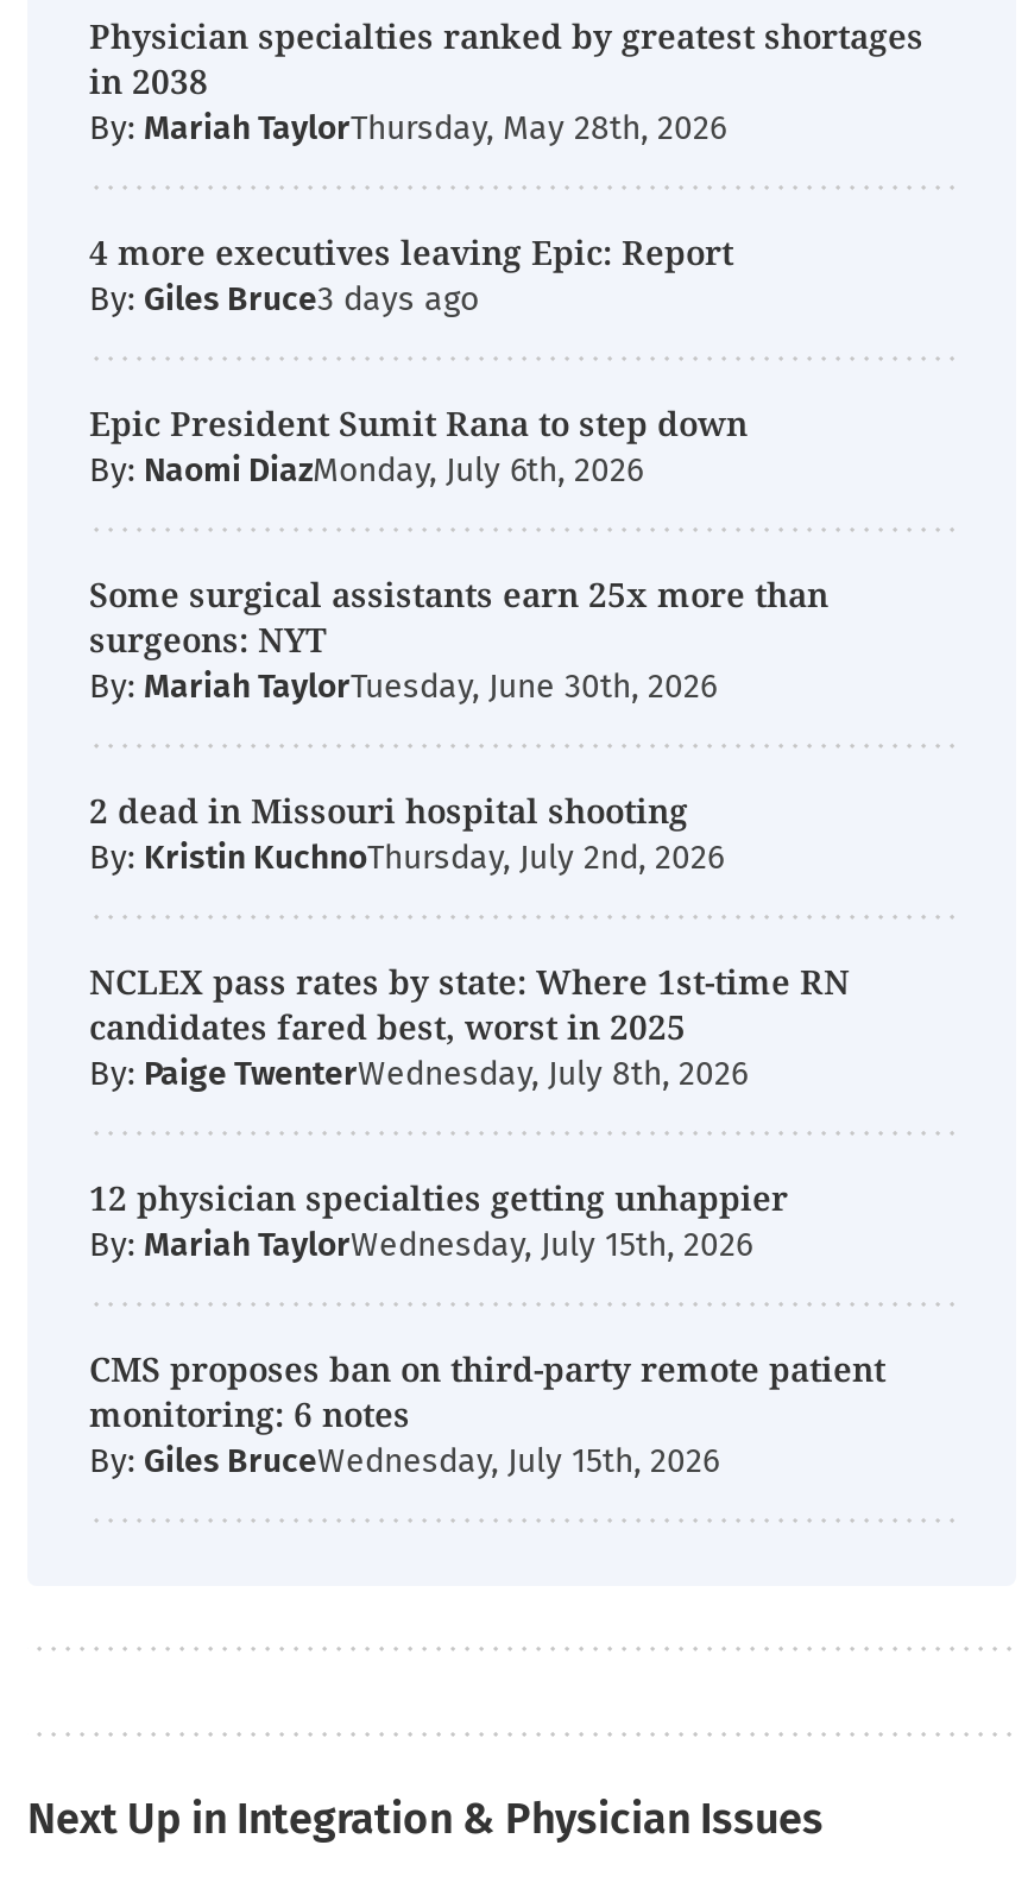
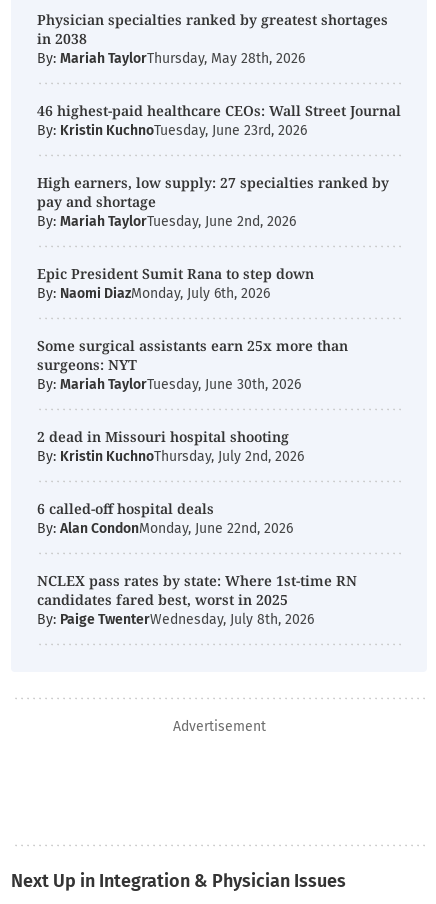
- 4 more executives leaving Epic: Report
- By: Giles Bruce
+ 46 highest-paid healthcare CEOs: Wall Street Journal
+ By: Kristin KuchnoTuesday, June 23rd, 2026
+ High earners, low supply: 27 specialties ranked by
+ pay and shortage
+ By: Mariah TaylorTuesday, June 2nd, 2026

+ 6 called-off hospital deals
+ By: Alan CondonMonday, June 22nd, 2026

moved down: NCLEX pass rates by state: Where 1st-time RN | candidates fared best, worst in 2025 | By: Paige TwenterWednesday, July 8th, 2026

- 12 physician specialties getting unhappier
- By: Mariah TaylorWednesday, July 15th, 2026
- CMS proposes ban on third-party remote patient
- monitoring: 6 notes
- By: Giles BruceWednesday, July 15th, 2026
+ Advertisement
